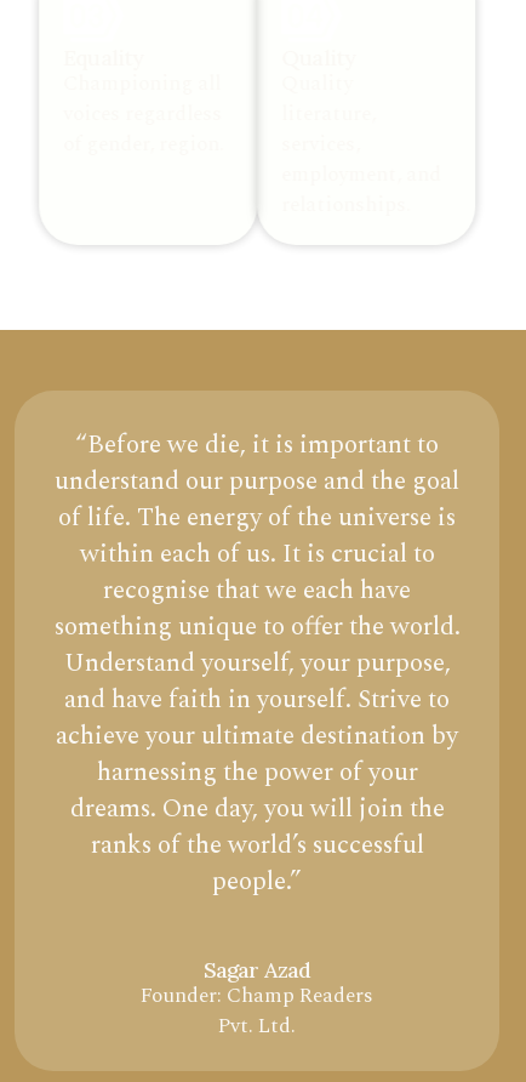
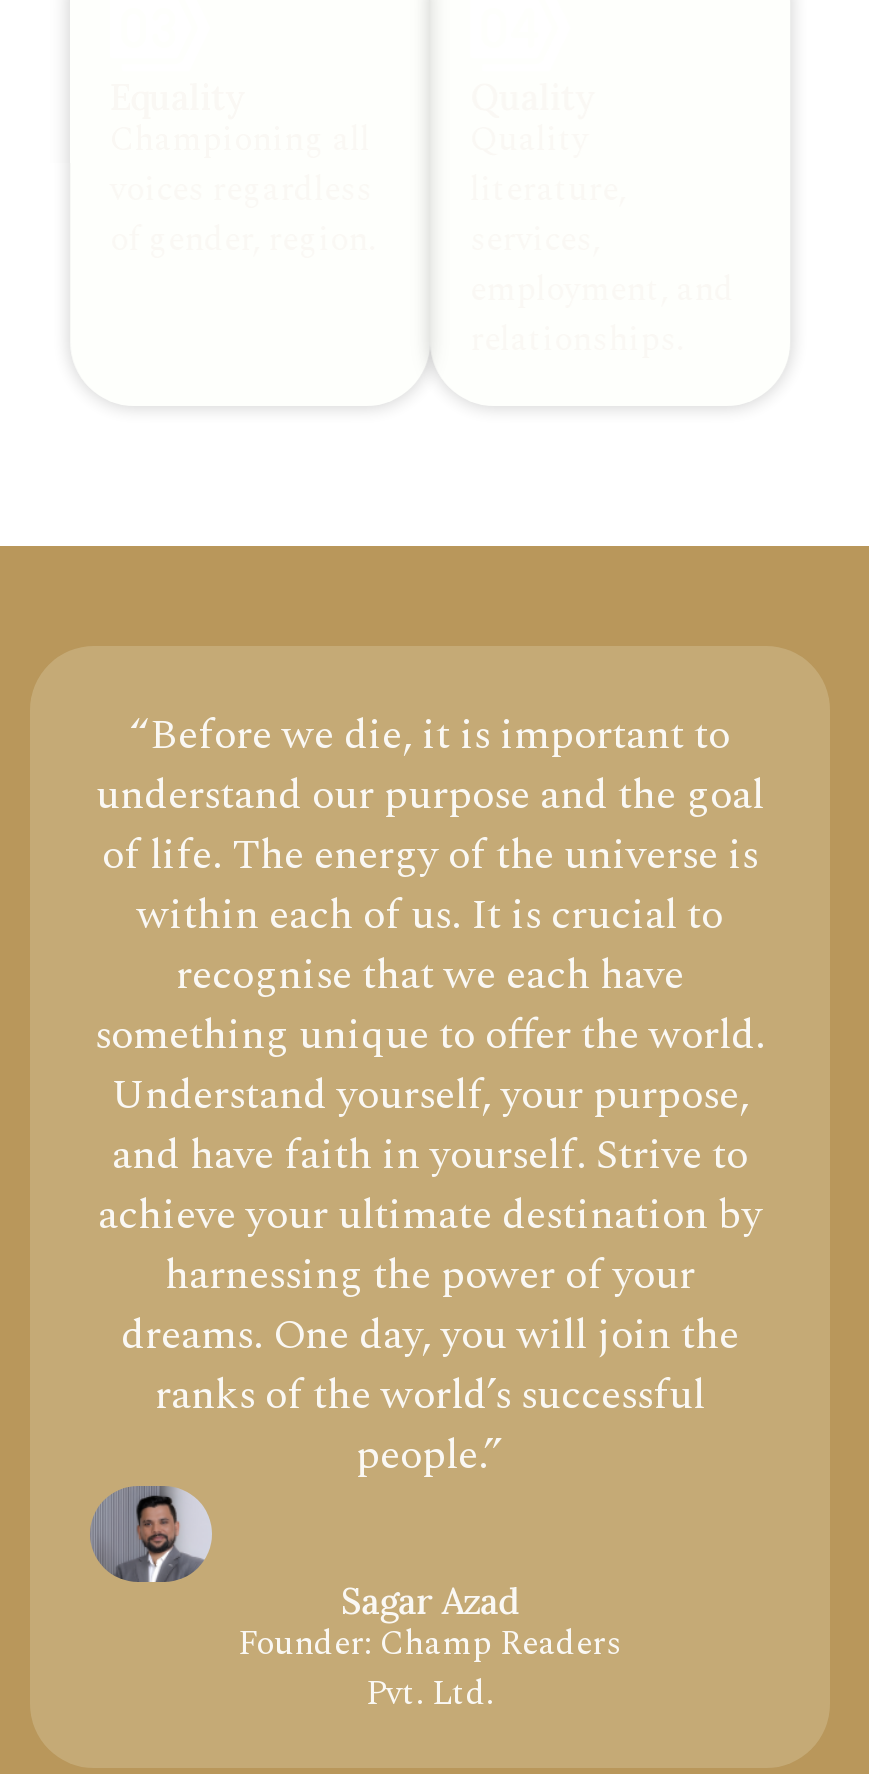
+ [image]
